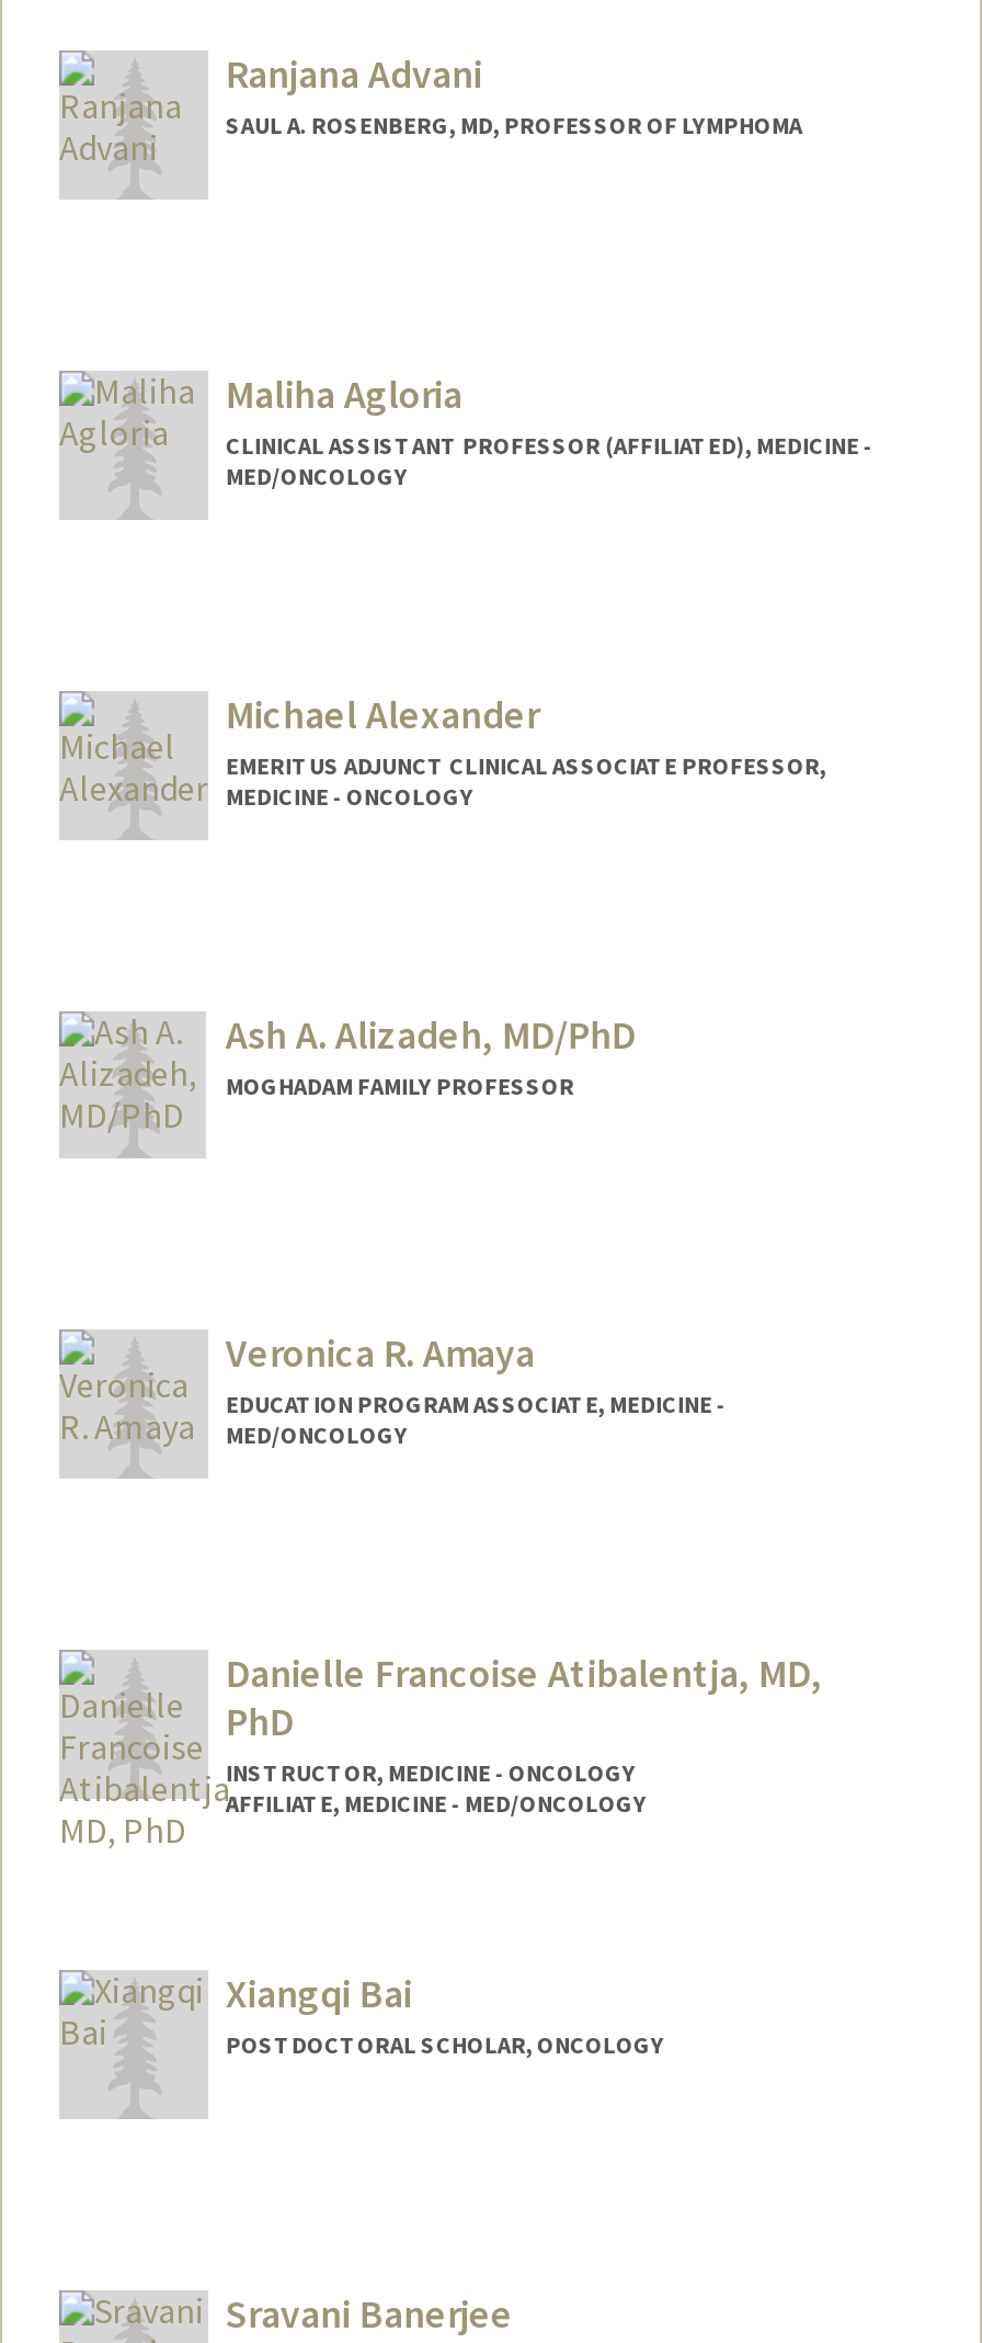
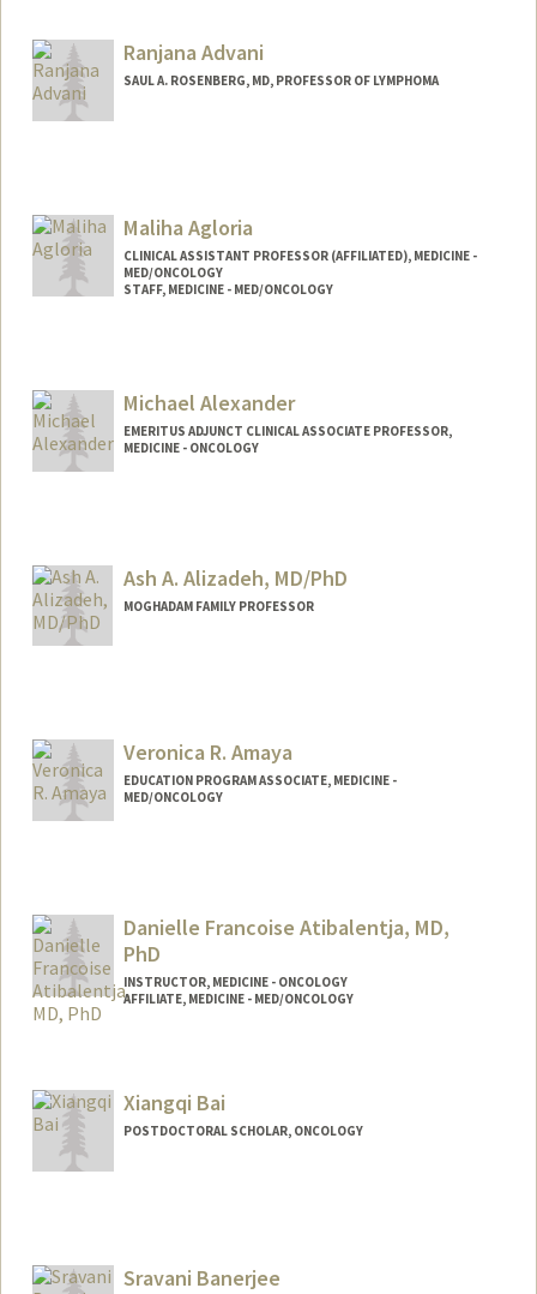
+ STAFF, MEDICINE - MED/ONCOLOGY
